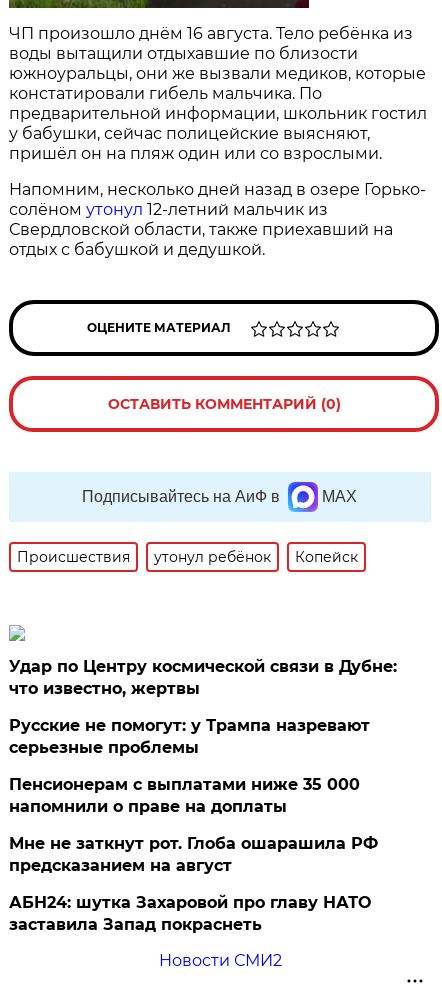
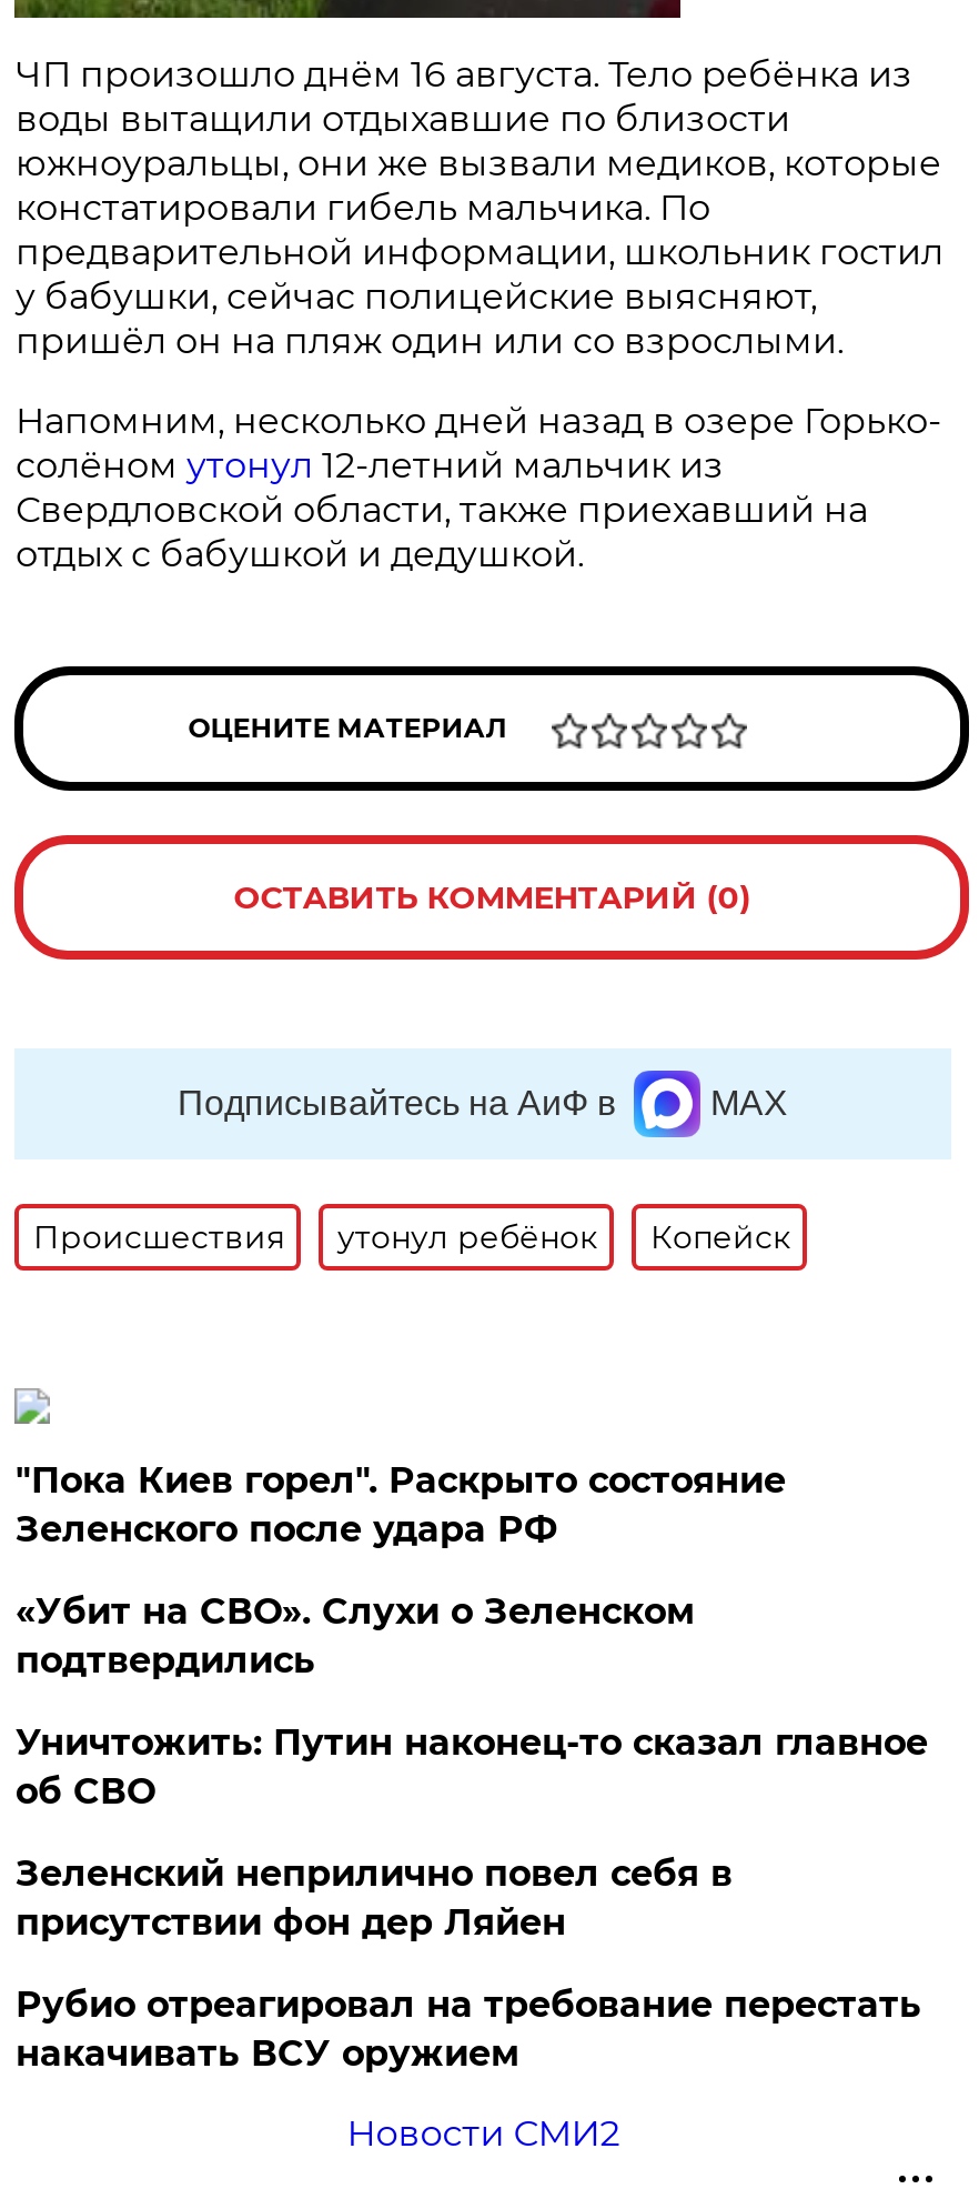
- Удар по Центру космической связи в Дубне:
- что известно, жертвы
+ "Пока Киев горел". Раскрыто состояние
+ Зеленского после удара РФ

- Русские не помогут: у Трампа назревают
- серьезные проблемы
+ «Убит на СВО». Слухи о Зеленском
+ подтвердились

- Пенсионерам с выплатами ниже 35 000
- напомнили о праве на доплаты
+ Уничтожить: Путин наконец-то сказал главное
+ об СВО

- Мне не заткнут рот. Глоба ошарашила РФ
- предсказанием на август
+ Зеленский неприлично повел cебя в
+ присутствии фон дер Ляйен

- АБН24: шутка Захаровой про главу НАТО
- заставила Запад покраснеть
+ Рубио отреагировал на требование перестать
+ накачивать ВСУ оружием
